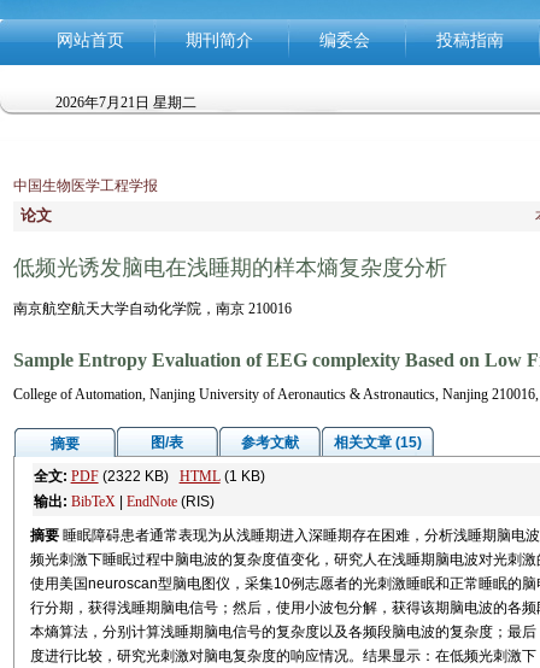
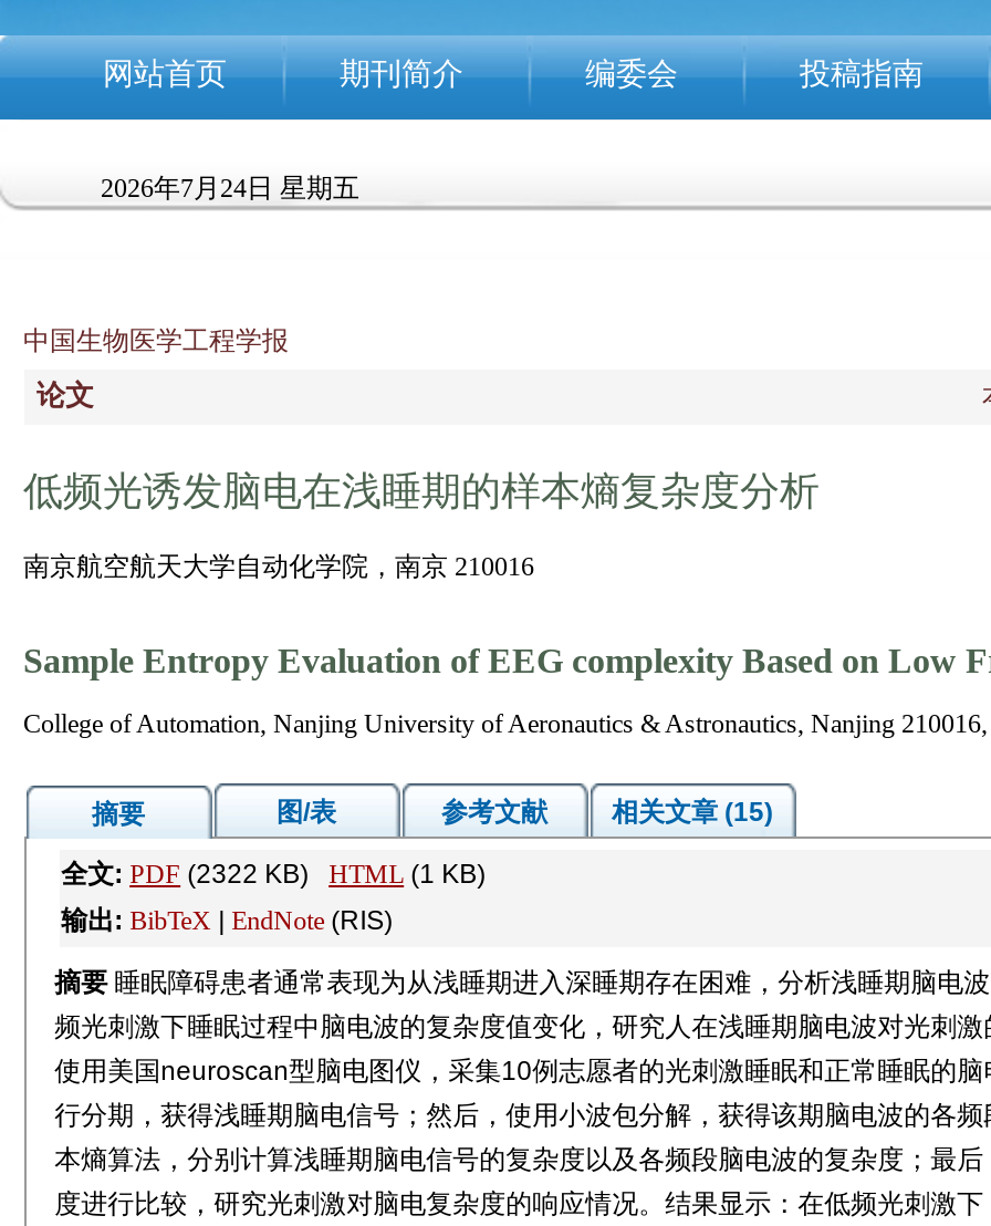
- 2026年7月21日 星期二
+ 2026年7月24日 星期五
